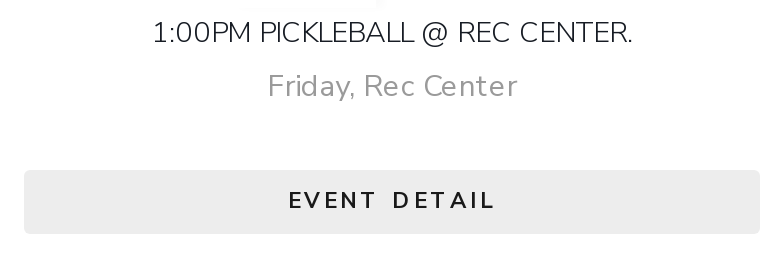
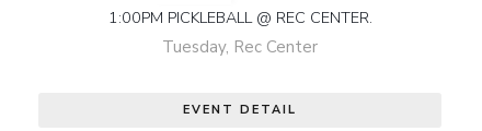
- Friday, Rec Center
+ Tuesday, Rec Center
